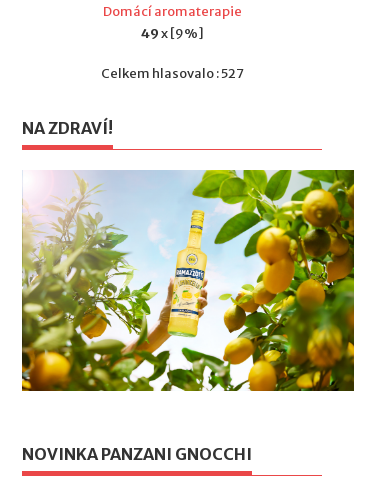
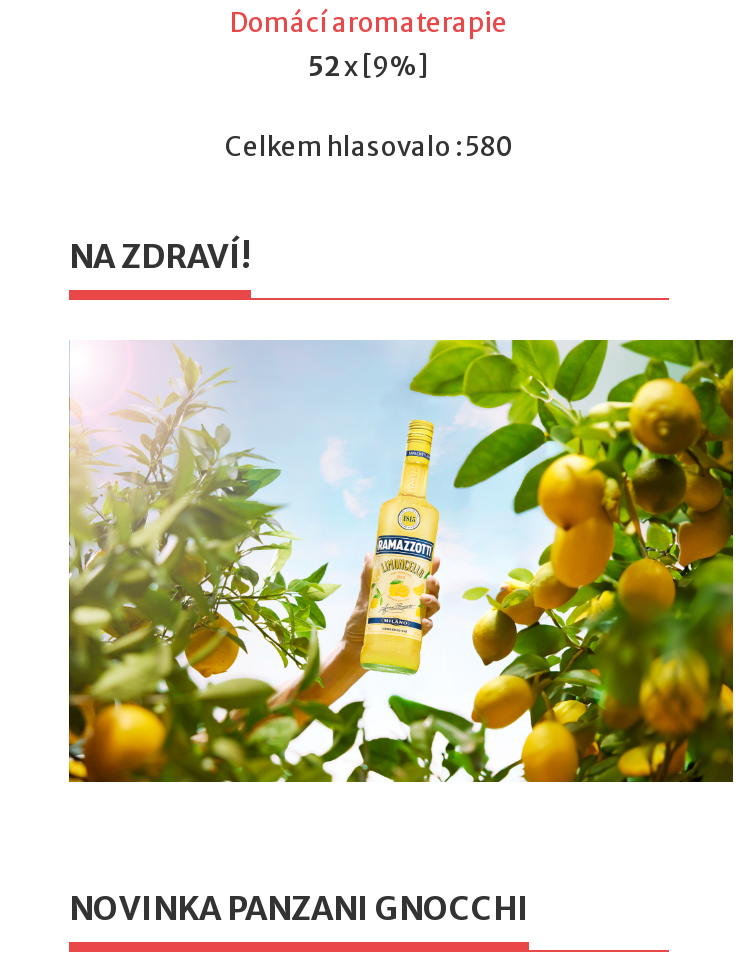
- 49x [9%]
+ 52x [9%]

- Celkem hlasovalo : 527
+ Celkem hlasovalo : 580
